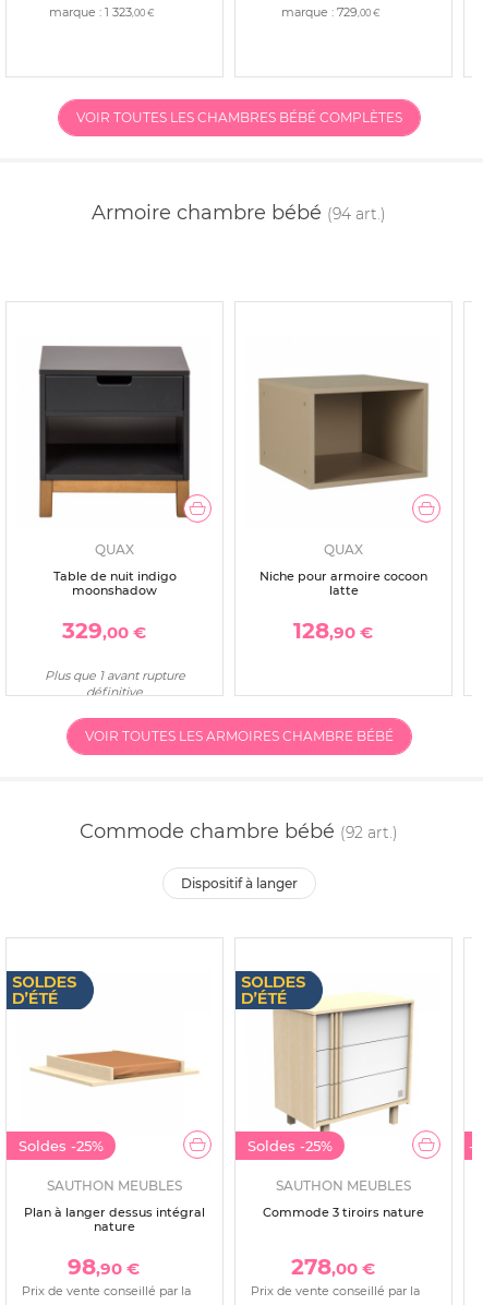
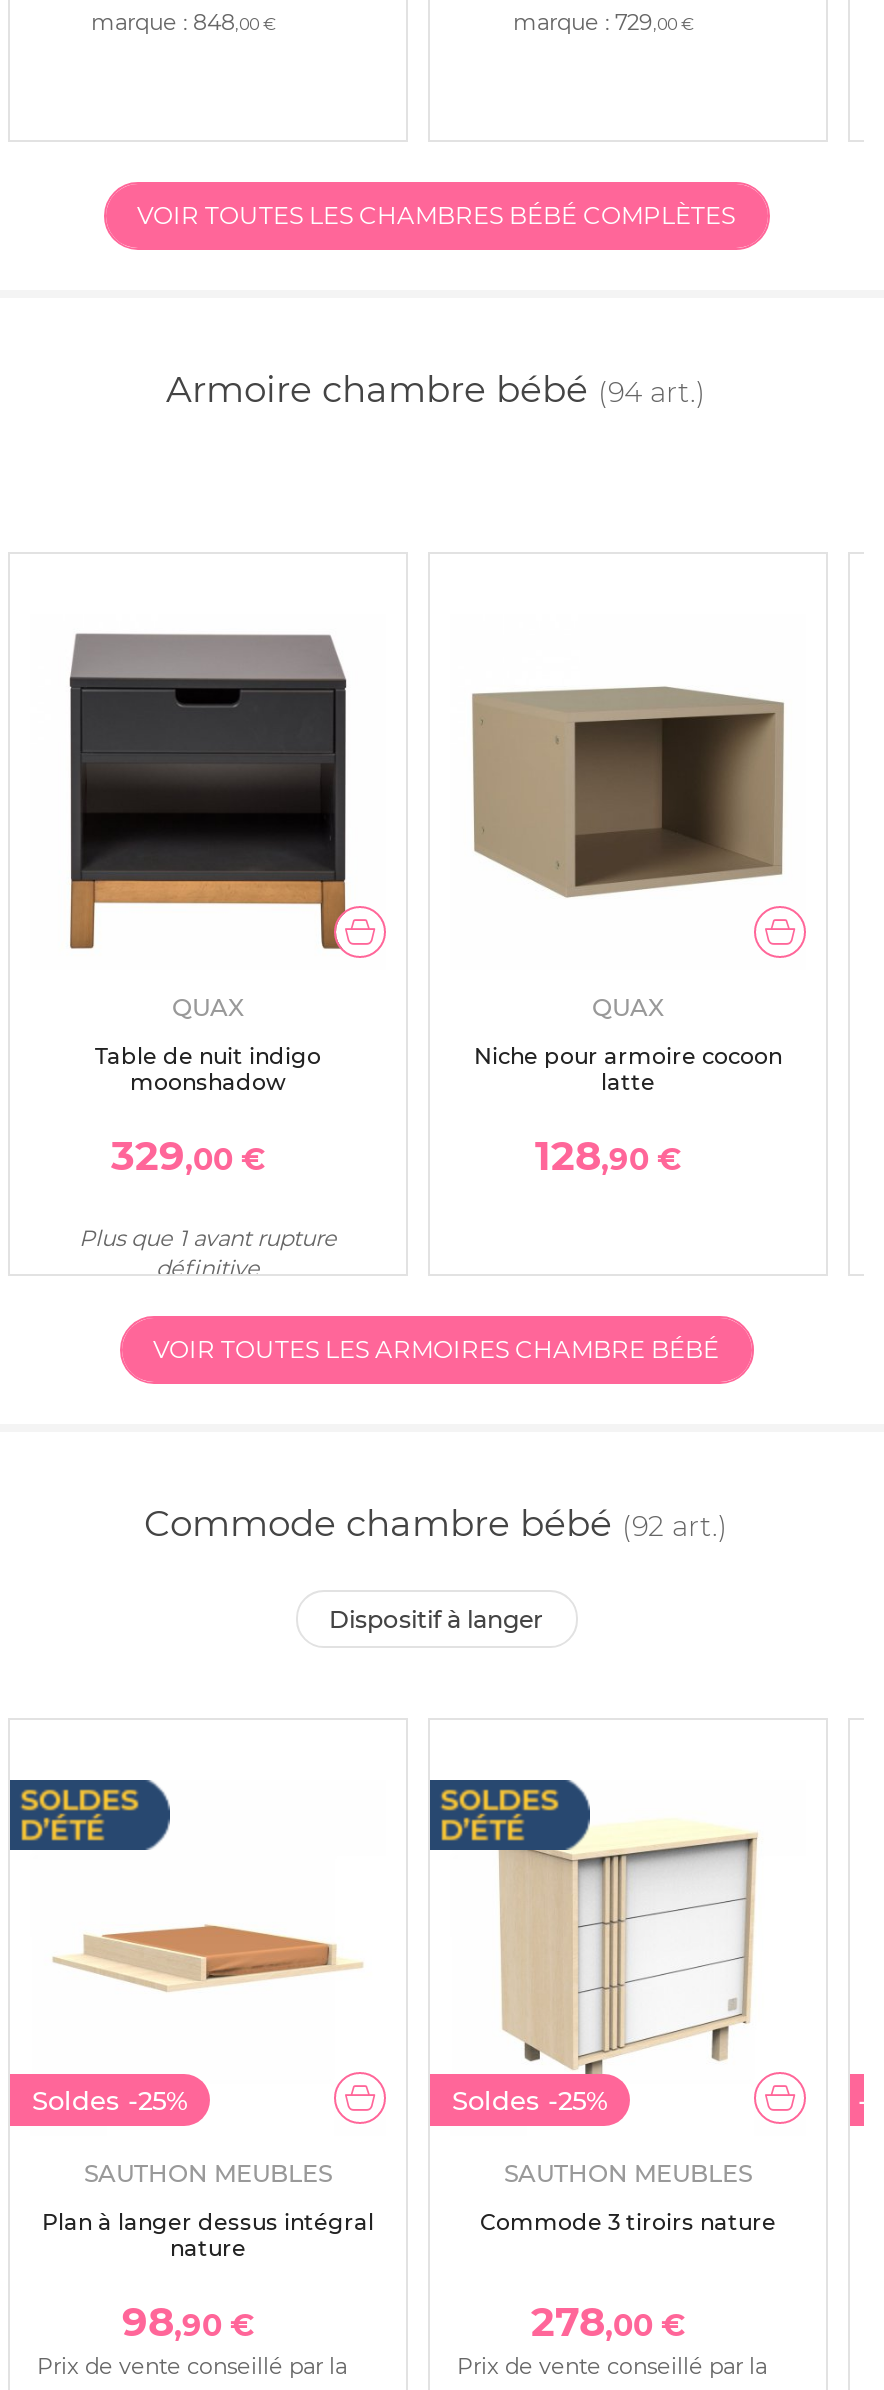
- marque : 1 323,00 €
+ marque : 848,00 €
